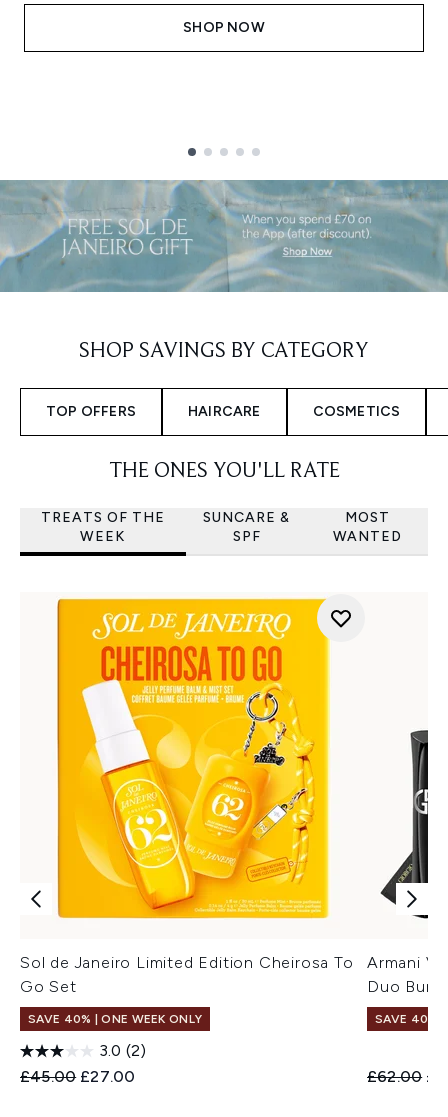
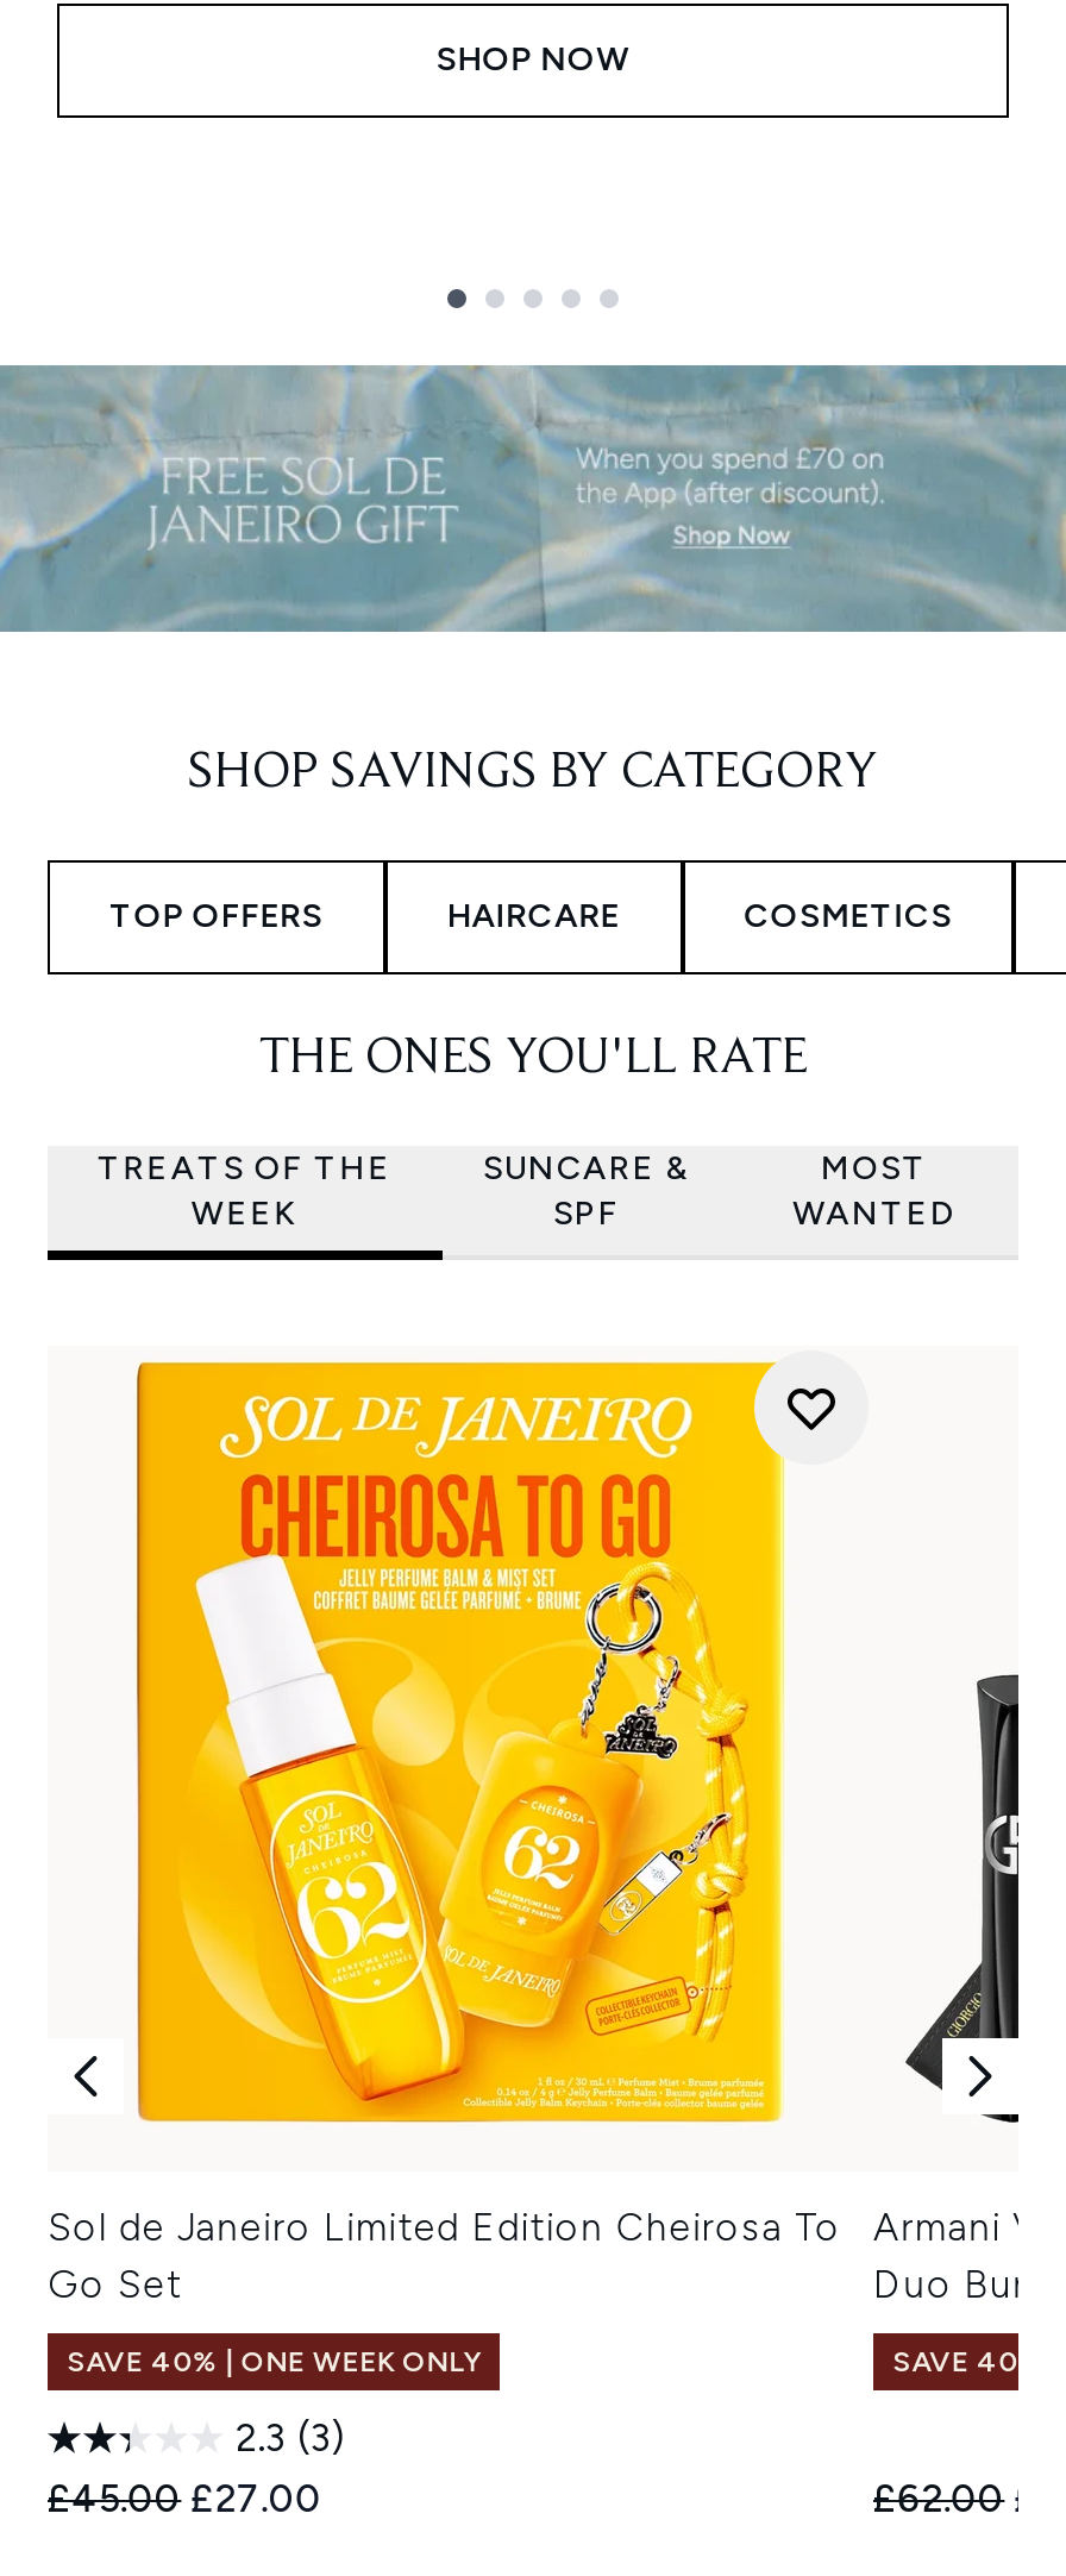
- 3.0 (2)
+ 2.3 (3)
